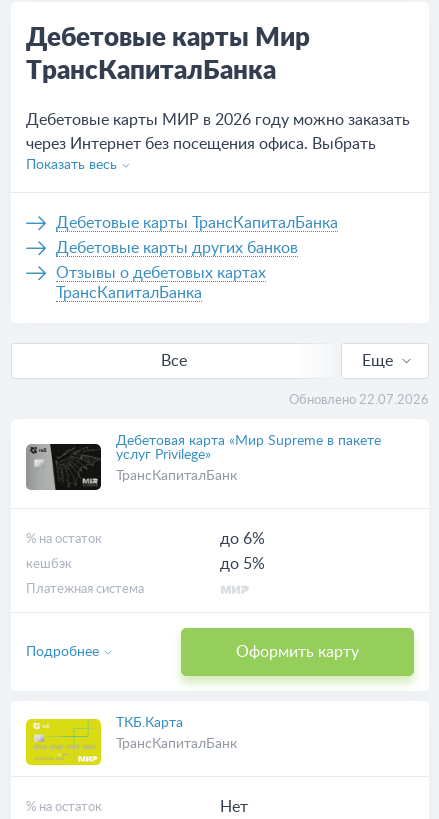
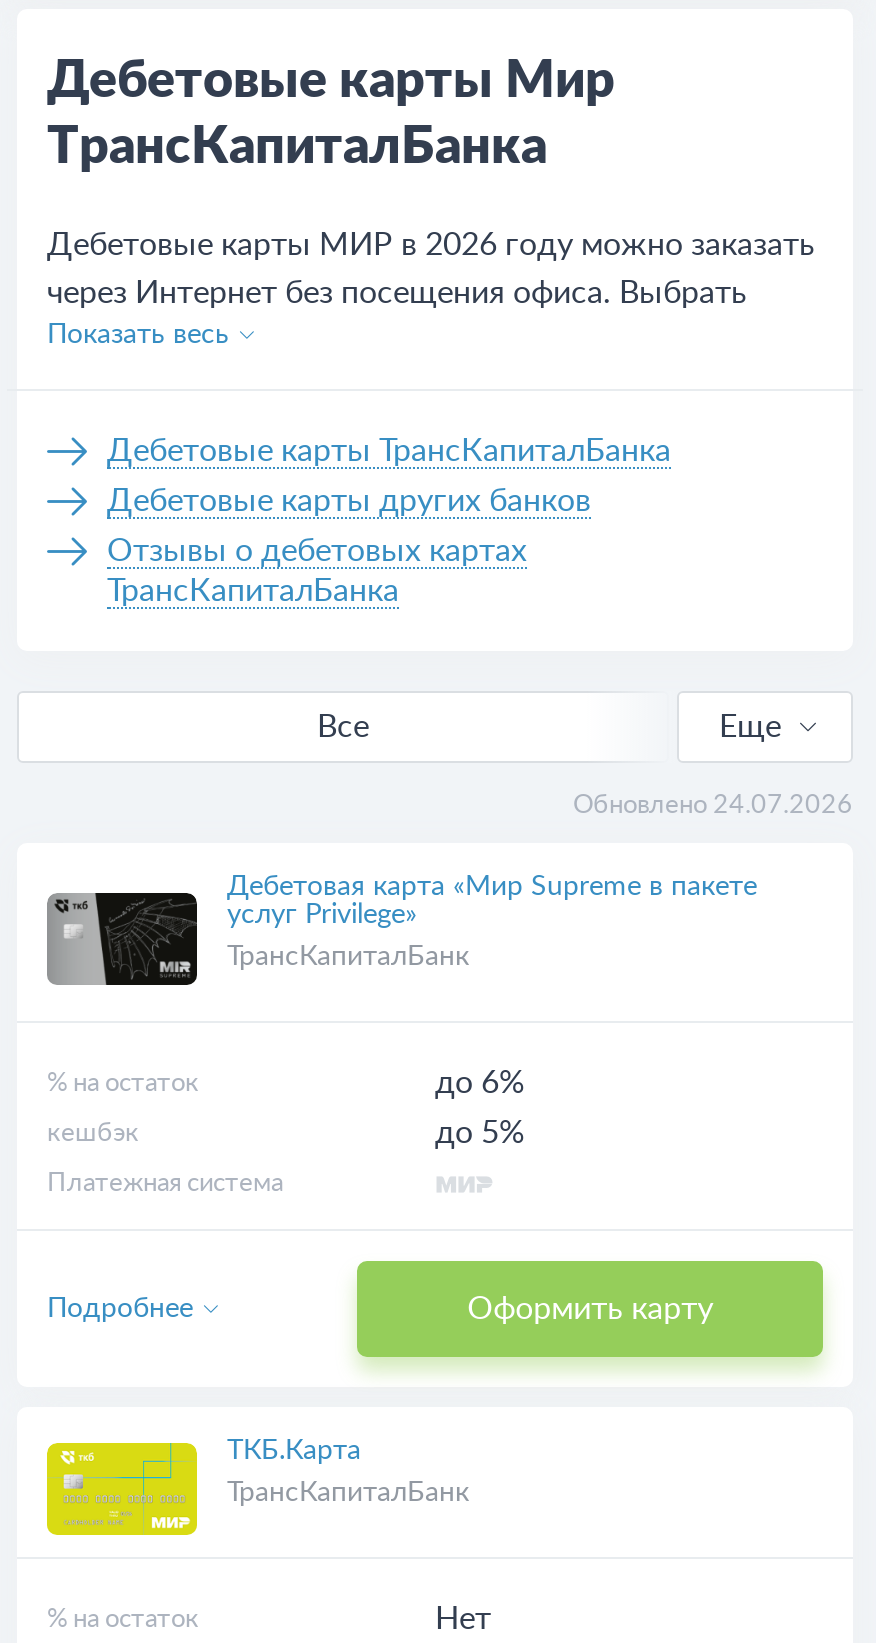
- Обновлено 22.07.2026
+ Обновлено 24.07.2026
